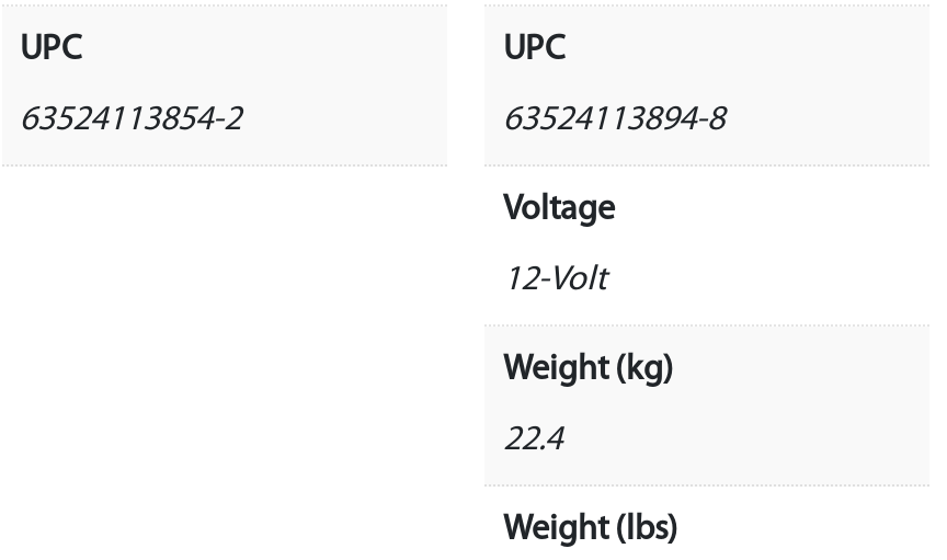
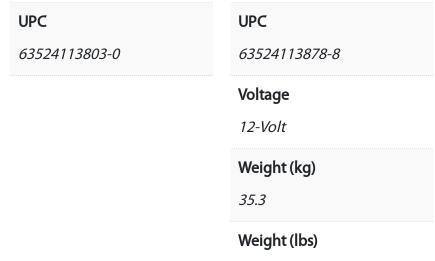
- 63524113854-2
+ 63524113803-0

- 63524113894-8
+ 63524113878-8

- 22.4
+ 35.3
